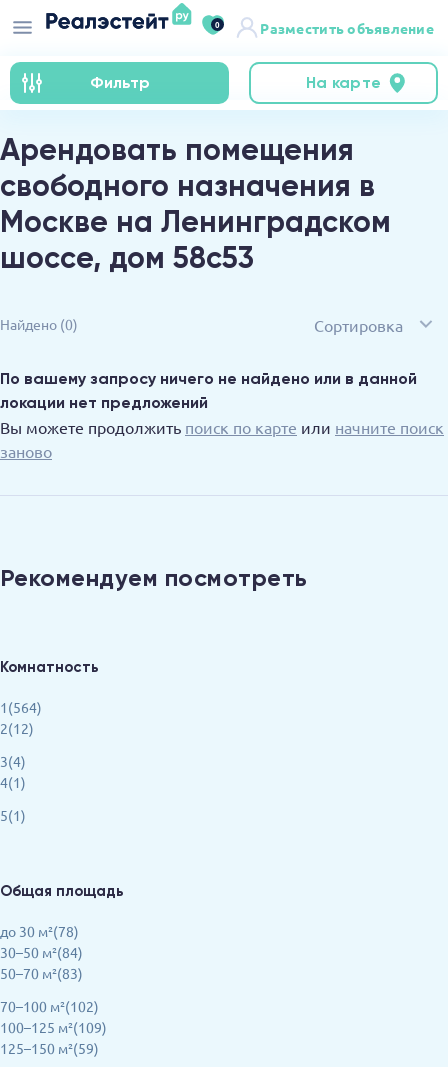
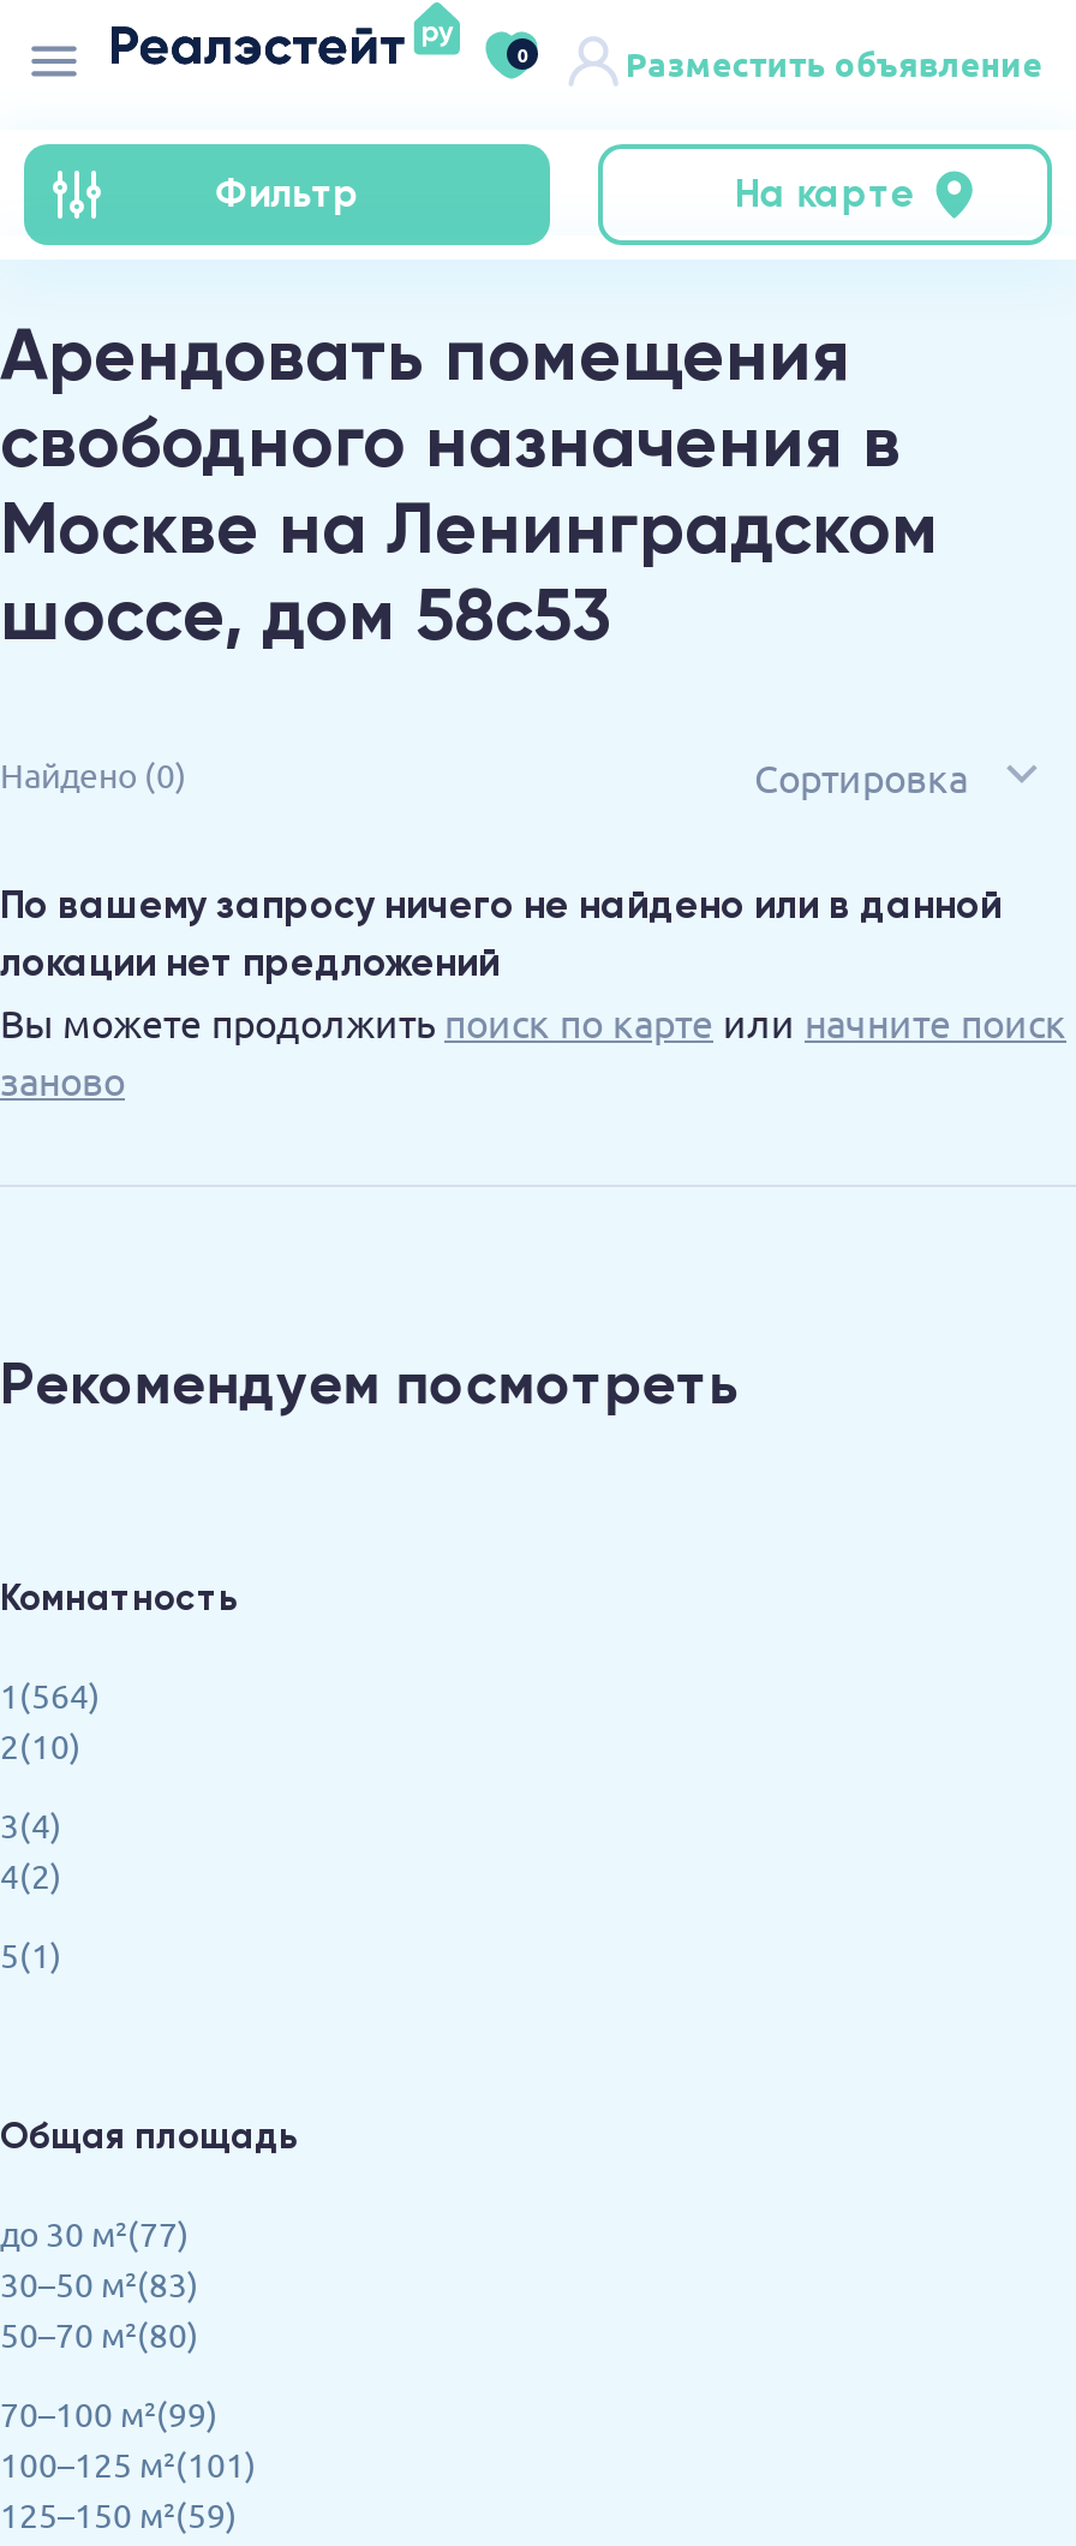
- 2(12)
+ 2(10)

- 4(1)
+ 4(2)

- до 30 м²(78)
- 30–50 м²(84)
- 50–70 м²(83)
+ до 30 м²(77)
+ 30–50 м²(83)
+ 50–70 м²(80)

- 70–100 м²(102)
- 100–125 м²(109)
+ 70–100 м²(99)
+ 100–125 м²(101)
